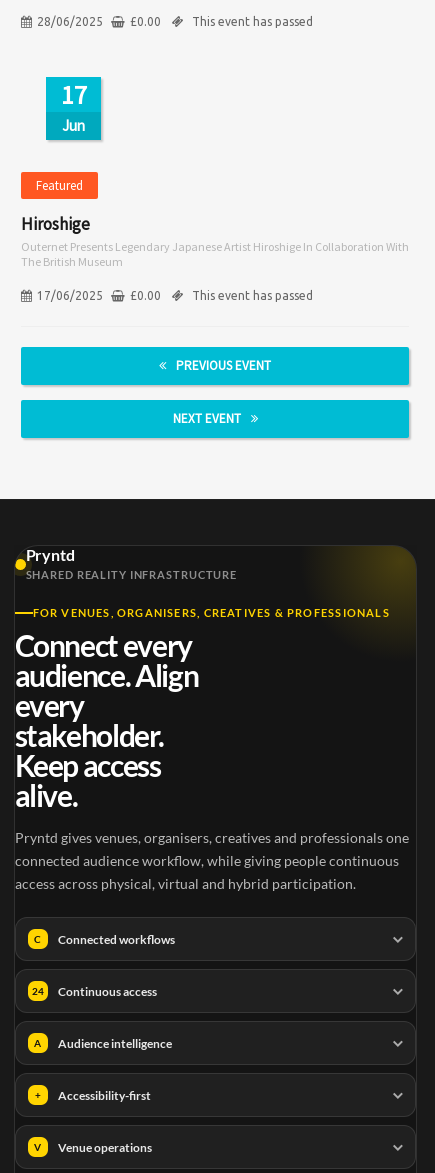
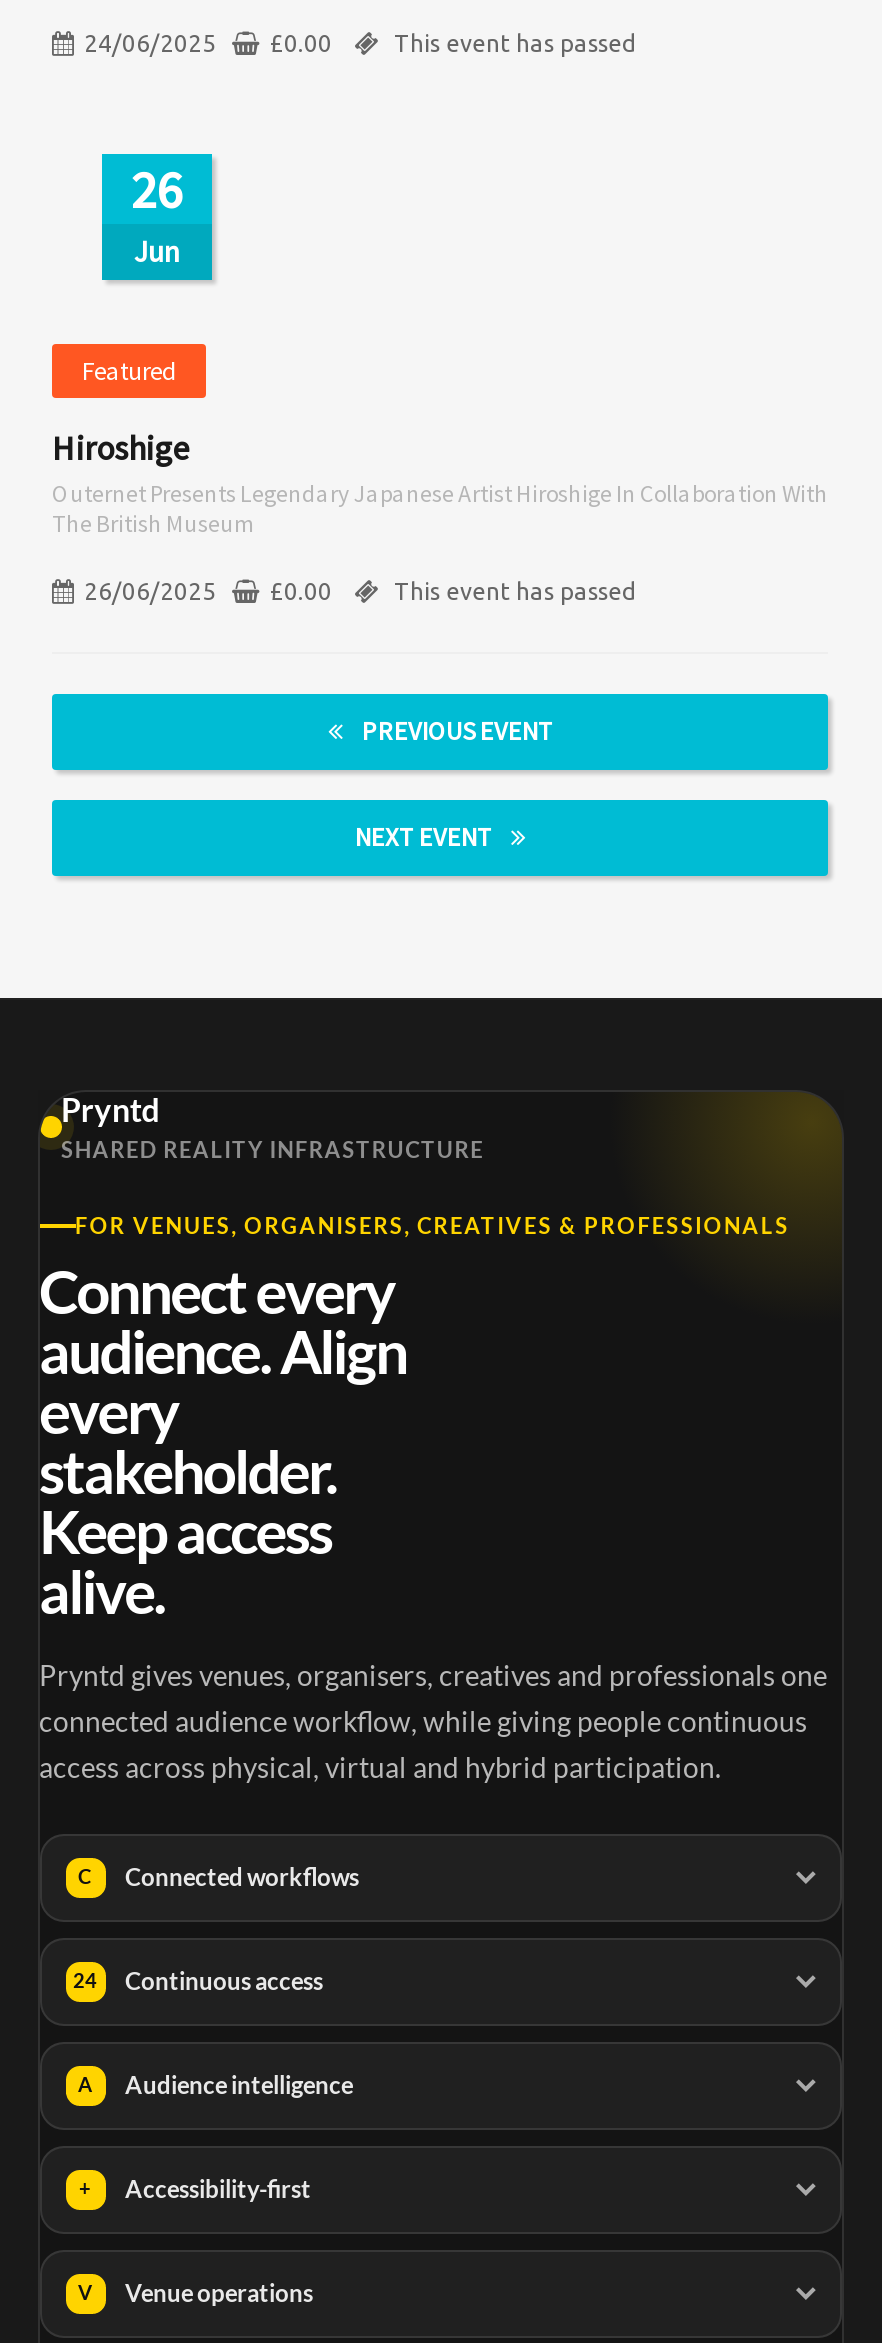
- 28/06/2025
+ 24/06/2025

- 17
+ 26

- 17/06/2025
+ 26/06/2025
